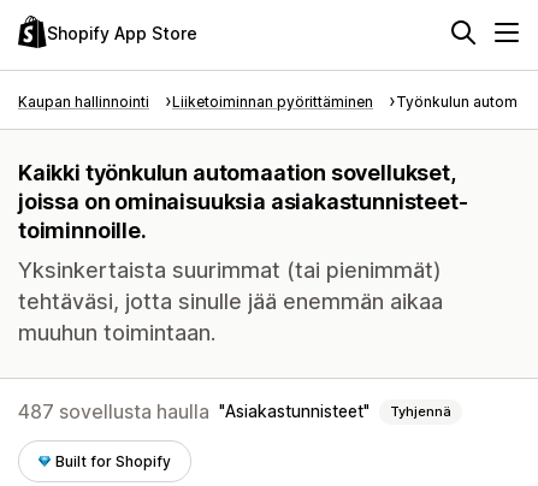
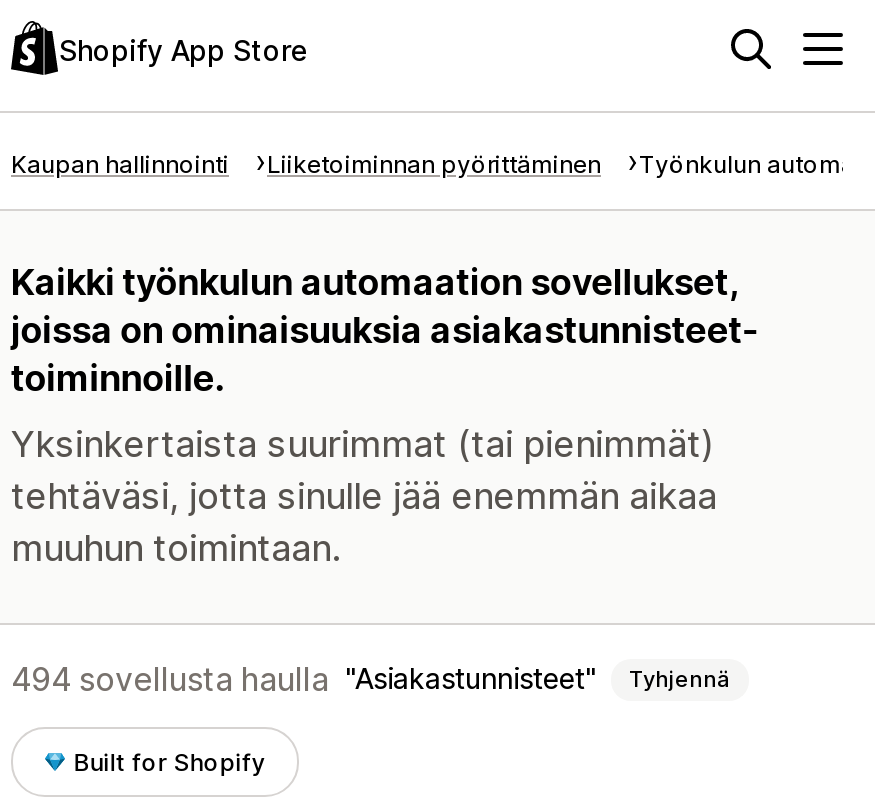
- 487 sovellusta haulla
+ 494 sovellusta haulla
